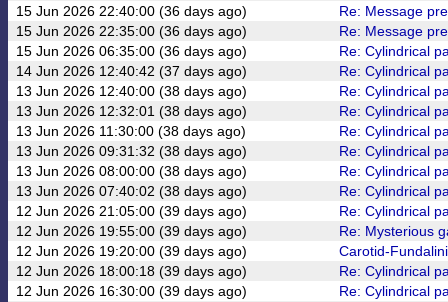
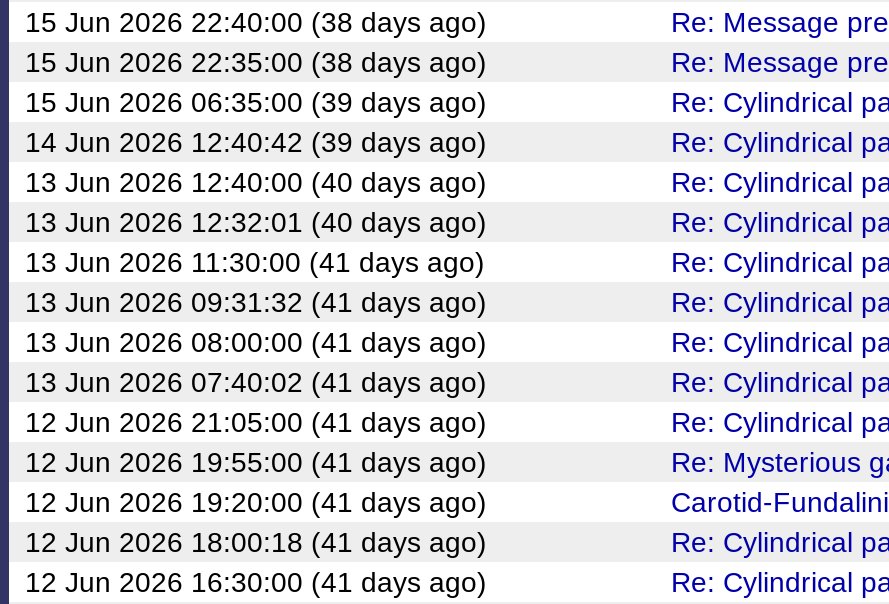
- 15 Jun 2026 22:40:00 (36 days ago)
+ 15 Jun 2026 22:40:00 (38 days ago)

- 15 Jun 2026 22:35:00 (36 days ago)
+ 15 Jun 2026 22:35:00 (38 days ago)

- 15 Jun 2026 06:35:00 (36 days ago)
+ 15 Jun 2026 06:35:00 (39 days ago)

- 14 Jun 2026 12:40:42 (37 days ago)
+ 14 Jun 2026 12:40:42 (39 days ago)

- 13 Jun 2026 12:40:00 (38 days ago)
+ 13 Jun 2026 12:40:00 (40 days ago)

- 13 Jun 2026 12:32:01 (38 days ago)
+ 13 Jun 2026 12:32:01 (40 days ago)

- 13 Jun 2026 11:30:00 (38 days ago)
+ 13 Jun 2026 11:30:00 (41 days ago)

- 13 Jun 2026 09:31:32 (38 days ago)
+ 13 Jun 2026 09:31:32 (41 days ago)

- 13 Jun 2026 08:00:00 (38 days ago)
+ 13 Jun 2026 08:00:00 (41 days ago)

- 13 Jun 2026 07:40:02 (38 days ago)
+ 13 Jun 2026 07:40:02 (41 days ago)

- 12 Jun 2026 21:05:00 (39 days ago)
+ 12 Jun 2026 21:05:00 (41 days ago)

- 12 Jun 2026 19:55:00 (39 days ago)
+ 12 Jun 2026 19:55:00 (41 days ago)

- 12 Jun 2026 19:20:00 (39 days ago)
+ 12 Jun 2026 19:20:00 (41 days ago)

- 12 Jun 2026 18:00:18 (39 days ago)
+ 12 Jun 2026 18:00:18 (41 days ago)

- 12 Jun 2026 16:30:00 (39 days ago)
+ 12 Jun 2026 16:30:00 (41 days ago)
